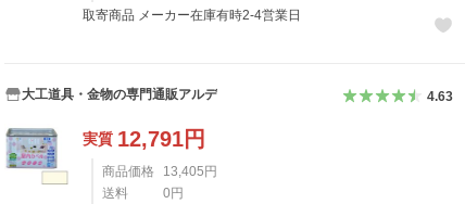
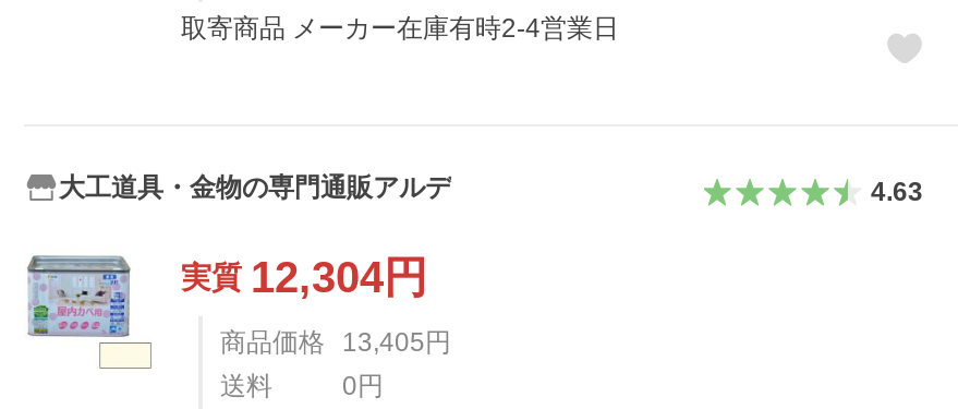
- 実質12,791円
+ 実質12,304円
